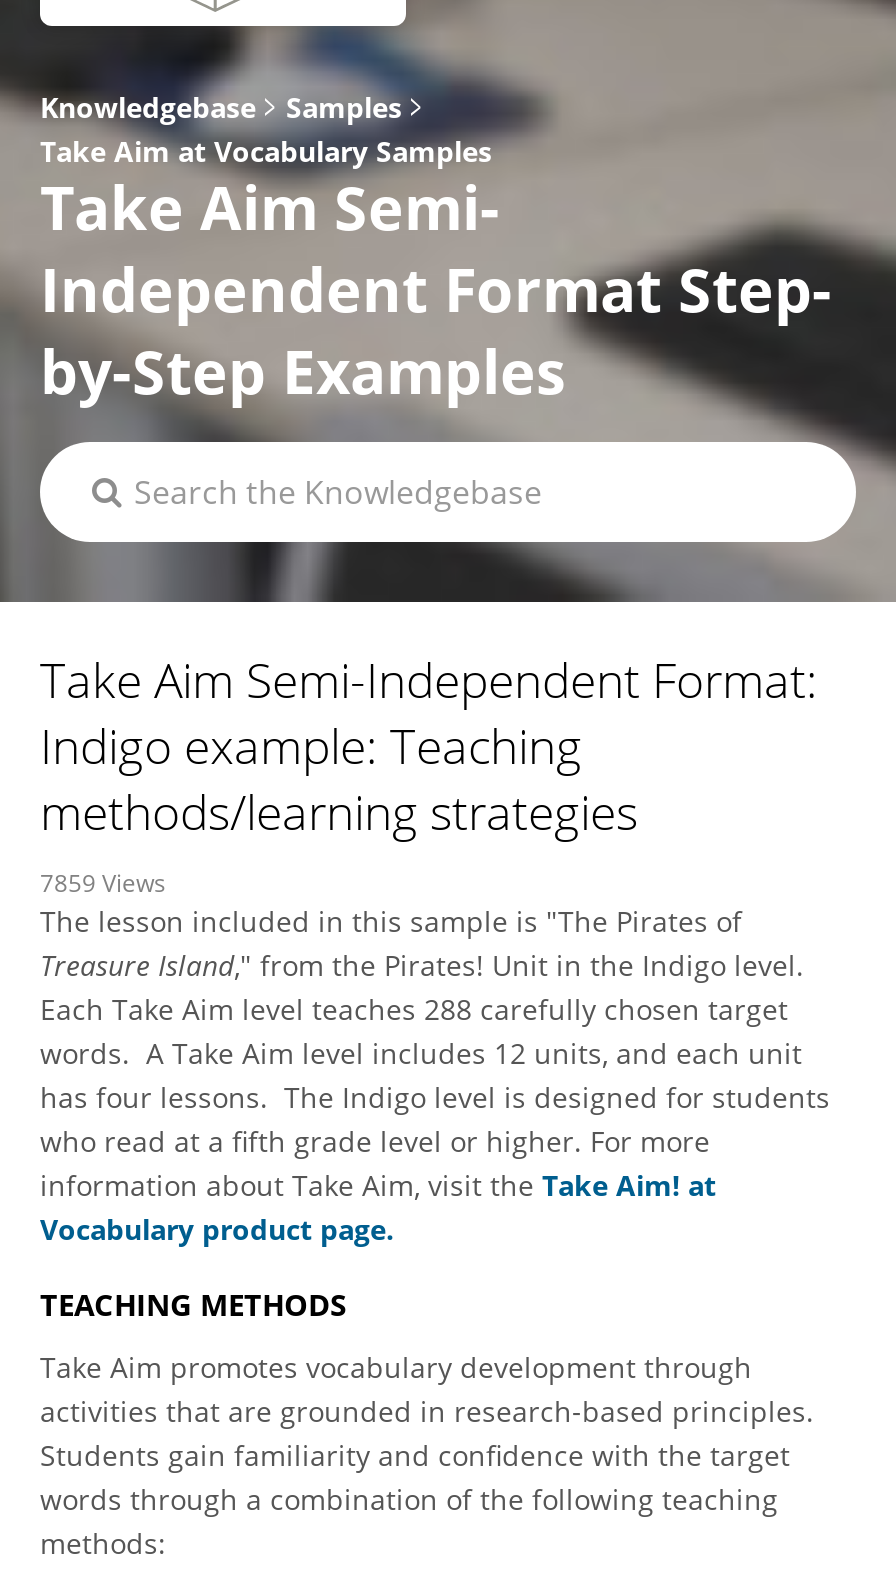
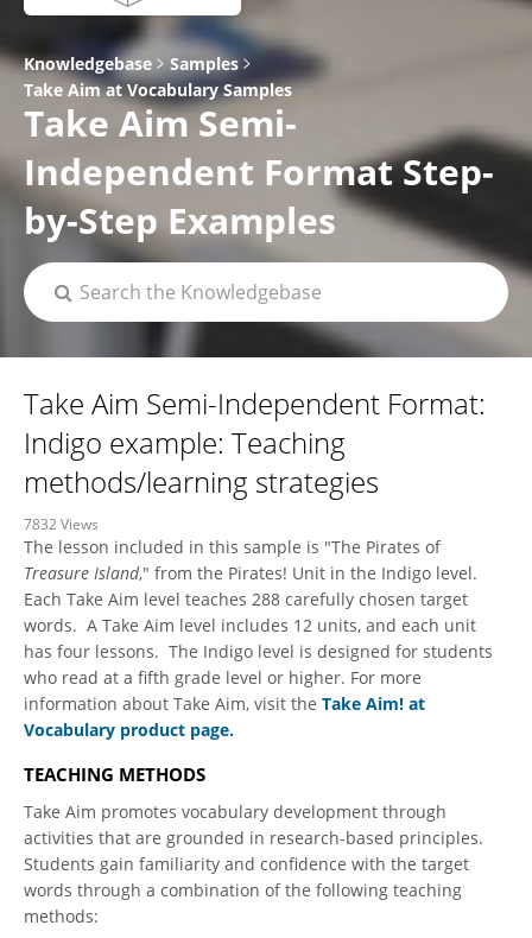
- 7859 Views
+ 7832 Views
